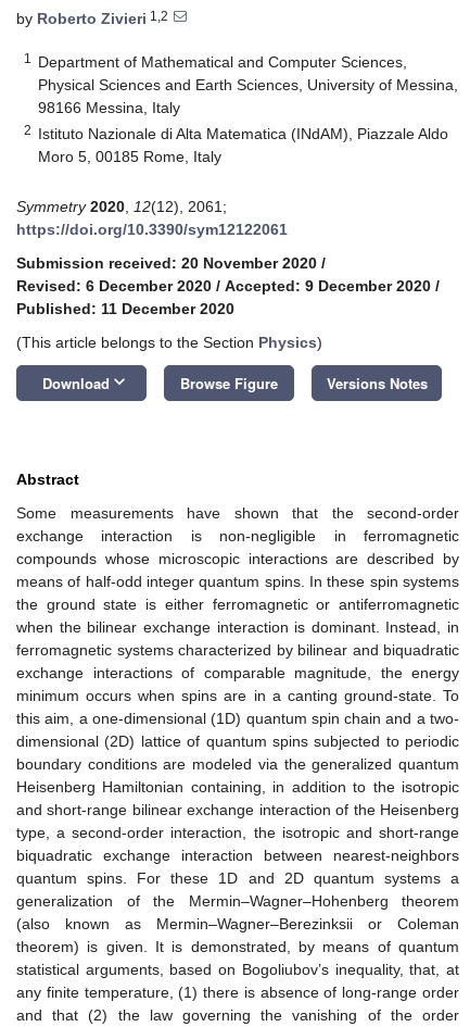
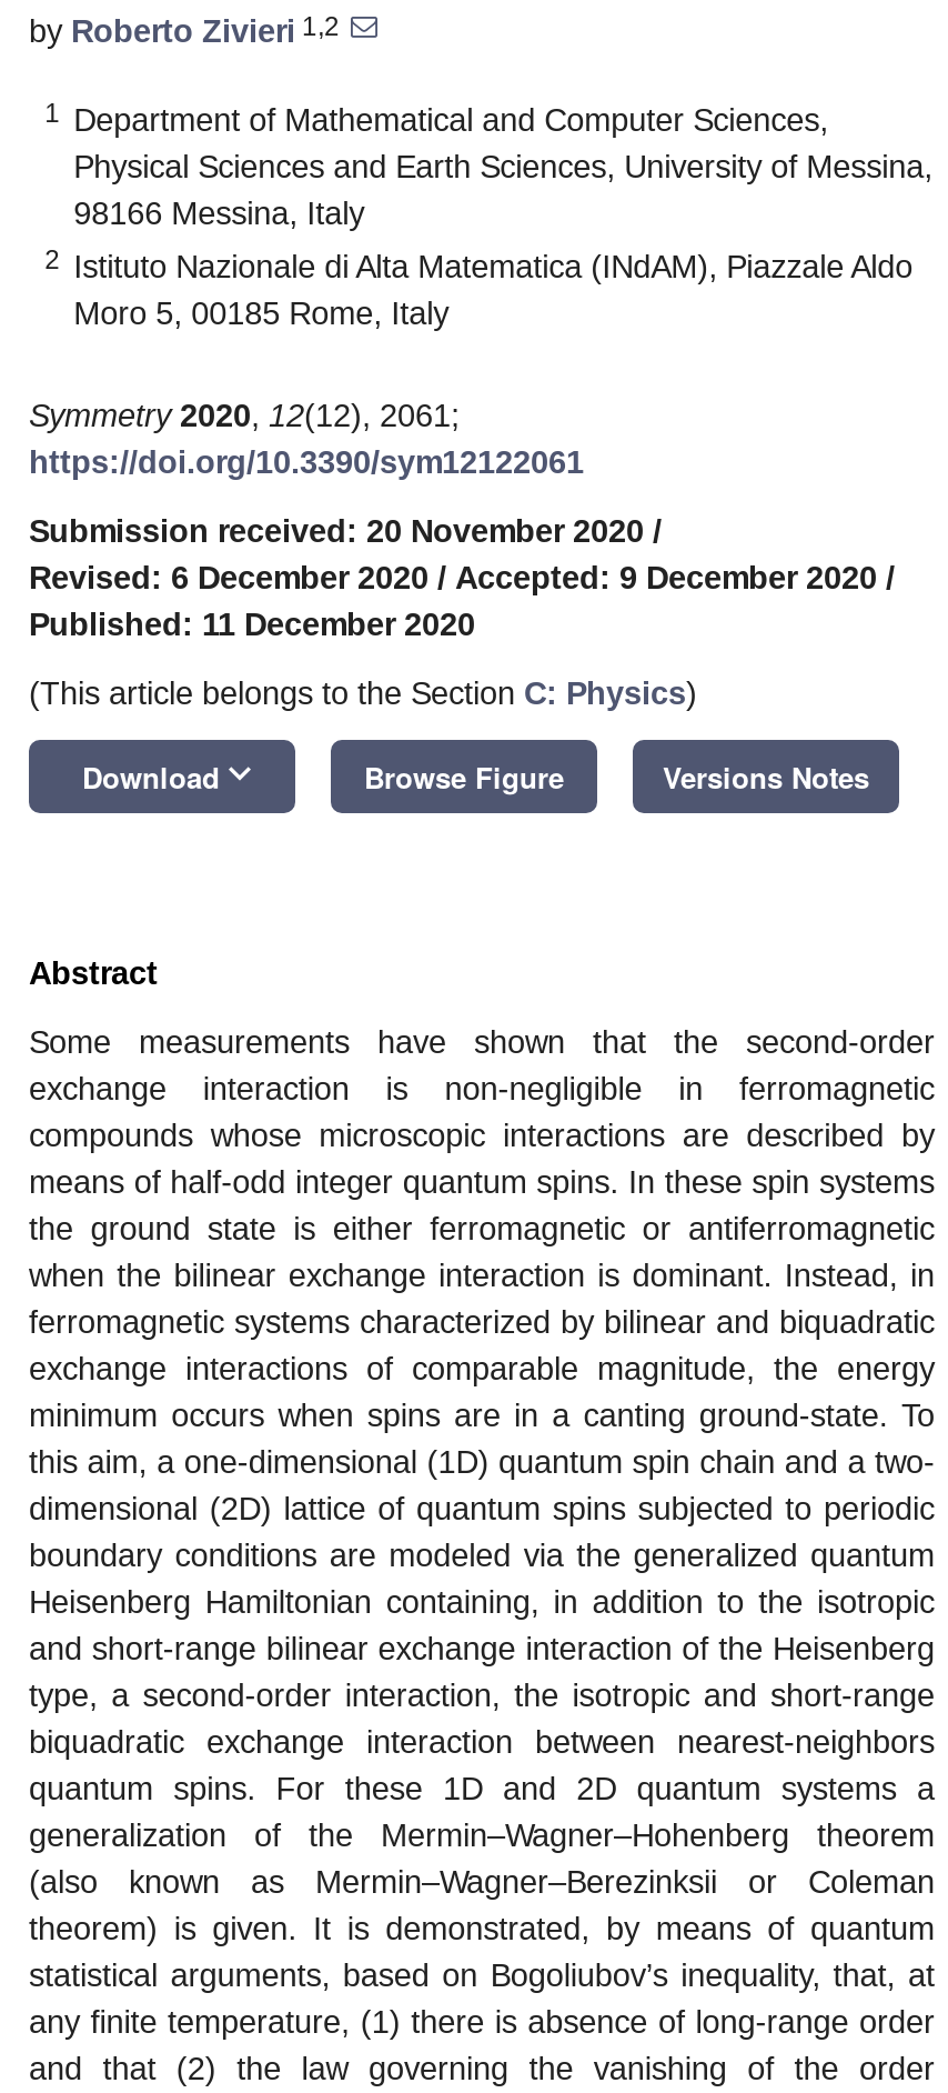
- (This article belongs to the Section Physics)
+ (This article belongs to the Section C: Physics)
